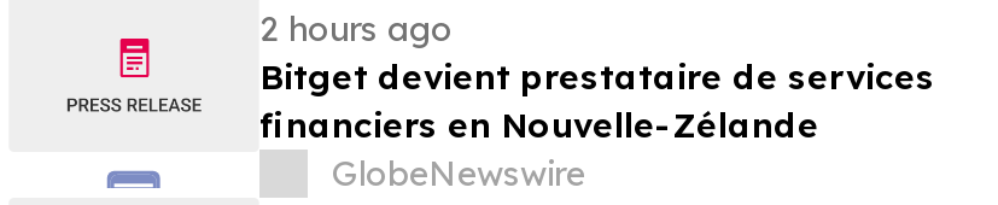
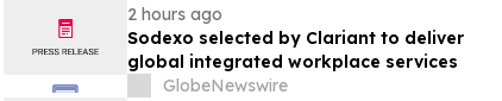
- Bitget devient prestataire de services
- financiers en Nouvelle-Zélande
+ Sodexo selected by Clariant to deliver
+ global integrated workplace services
